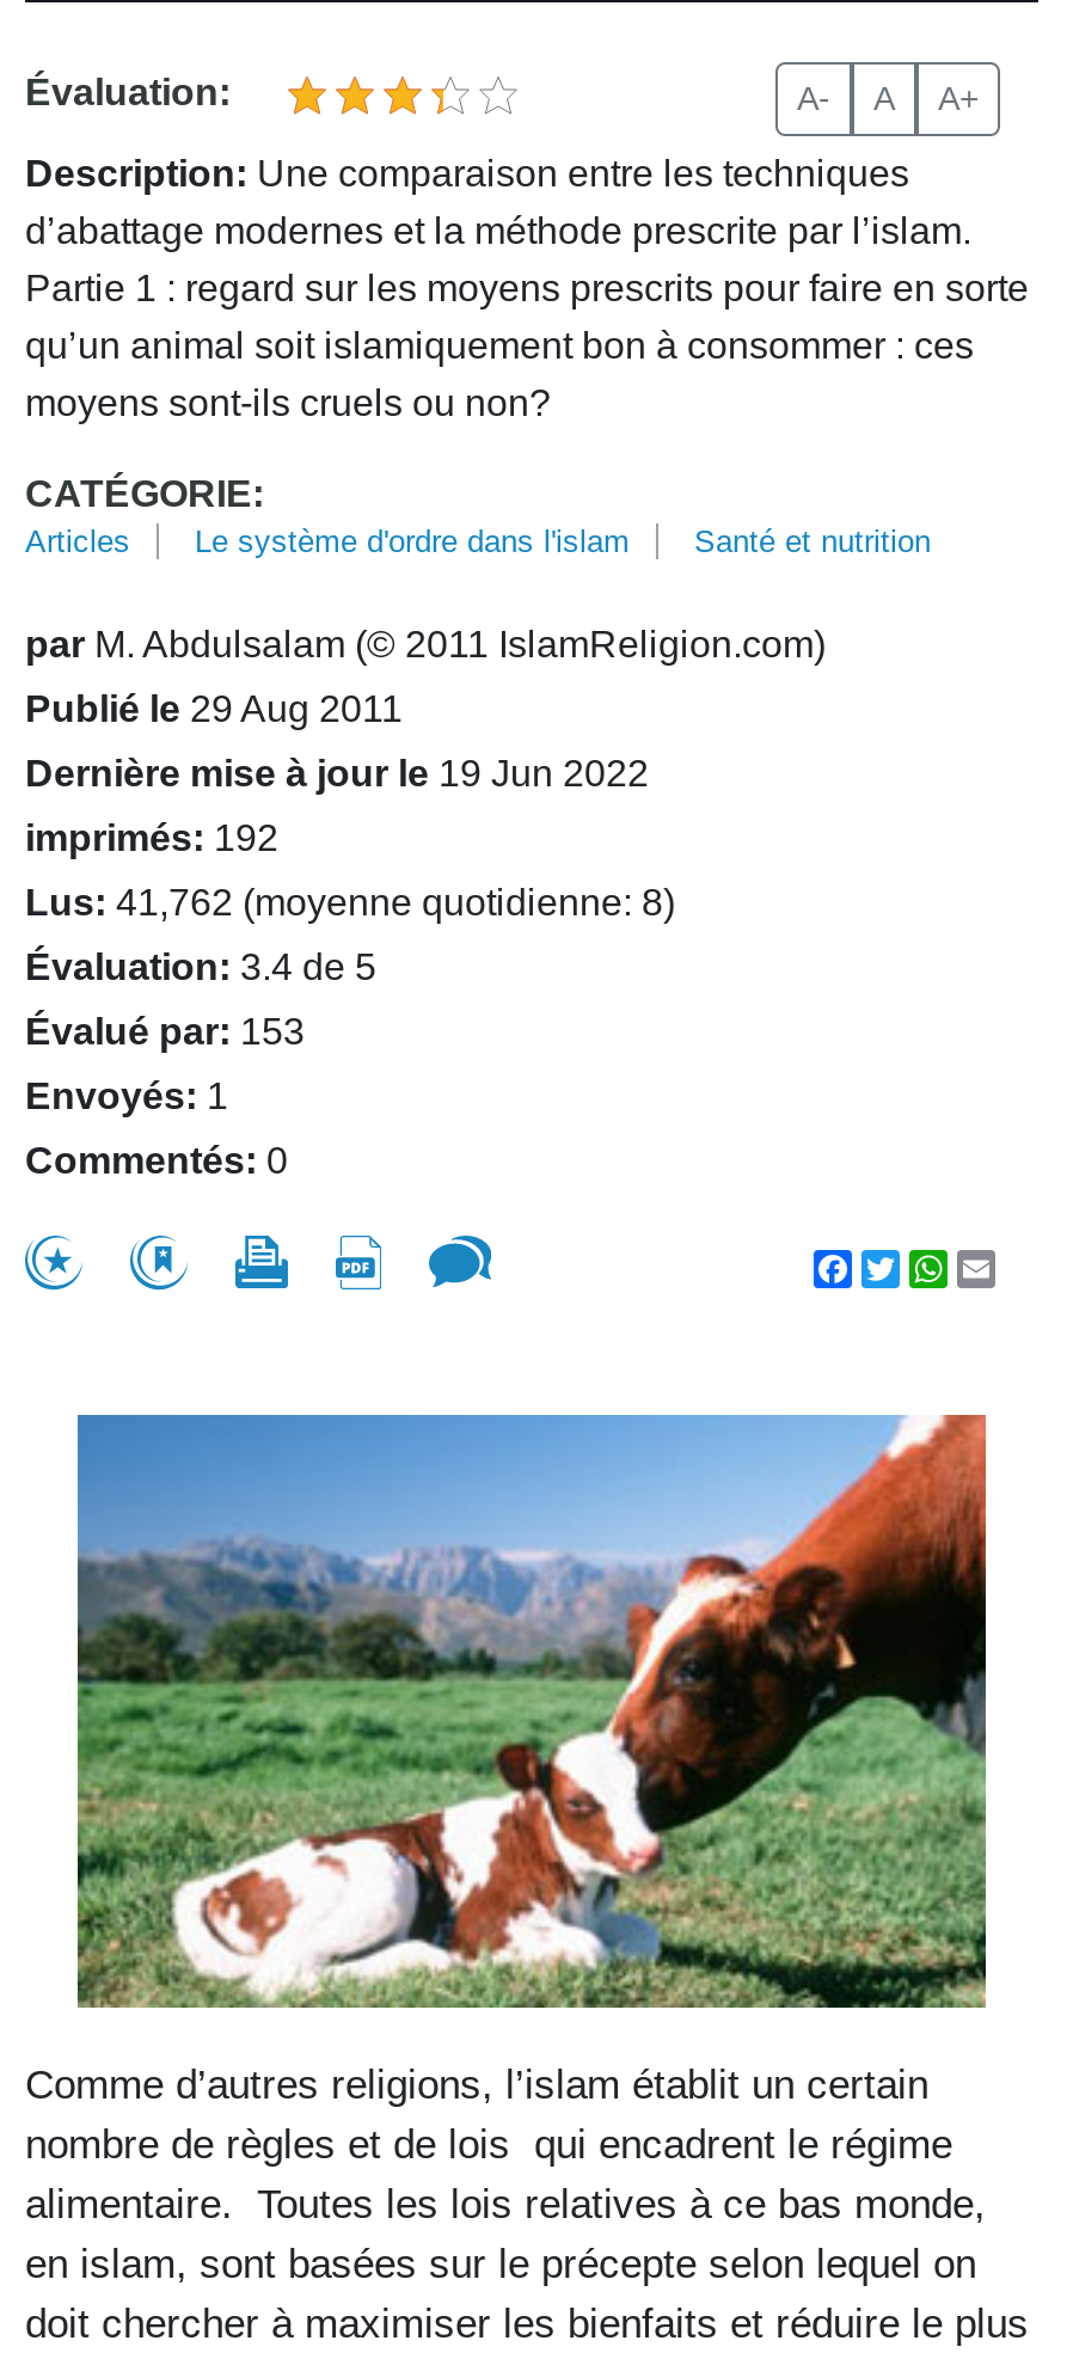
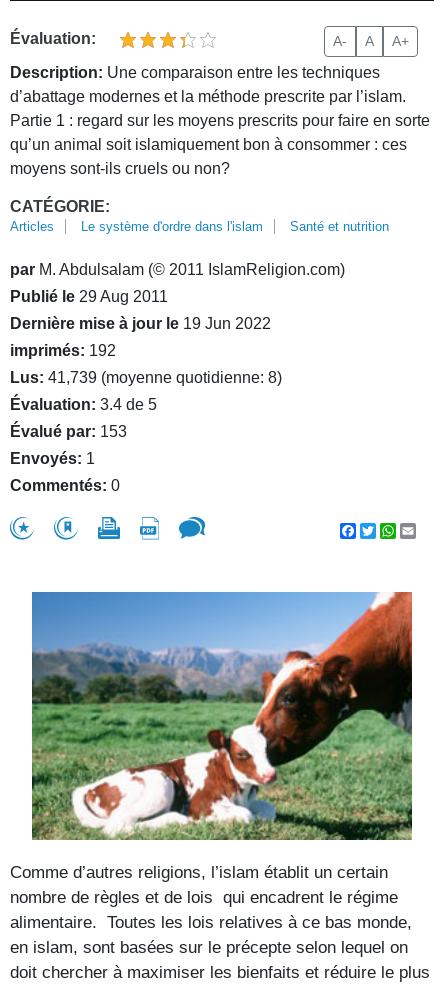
- Lus: 41,762 (moyenne quotidienne: 8)
+ Lus: 41,739 (moyenne quotidienne: 8)
